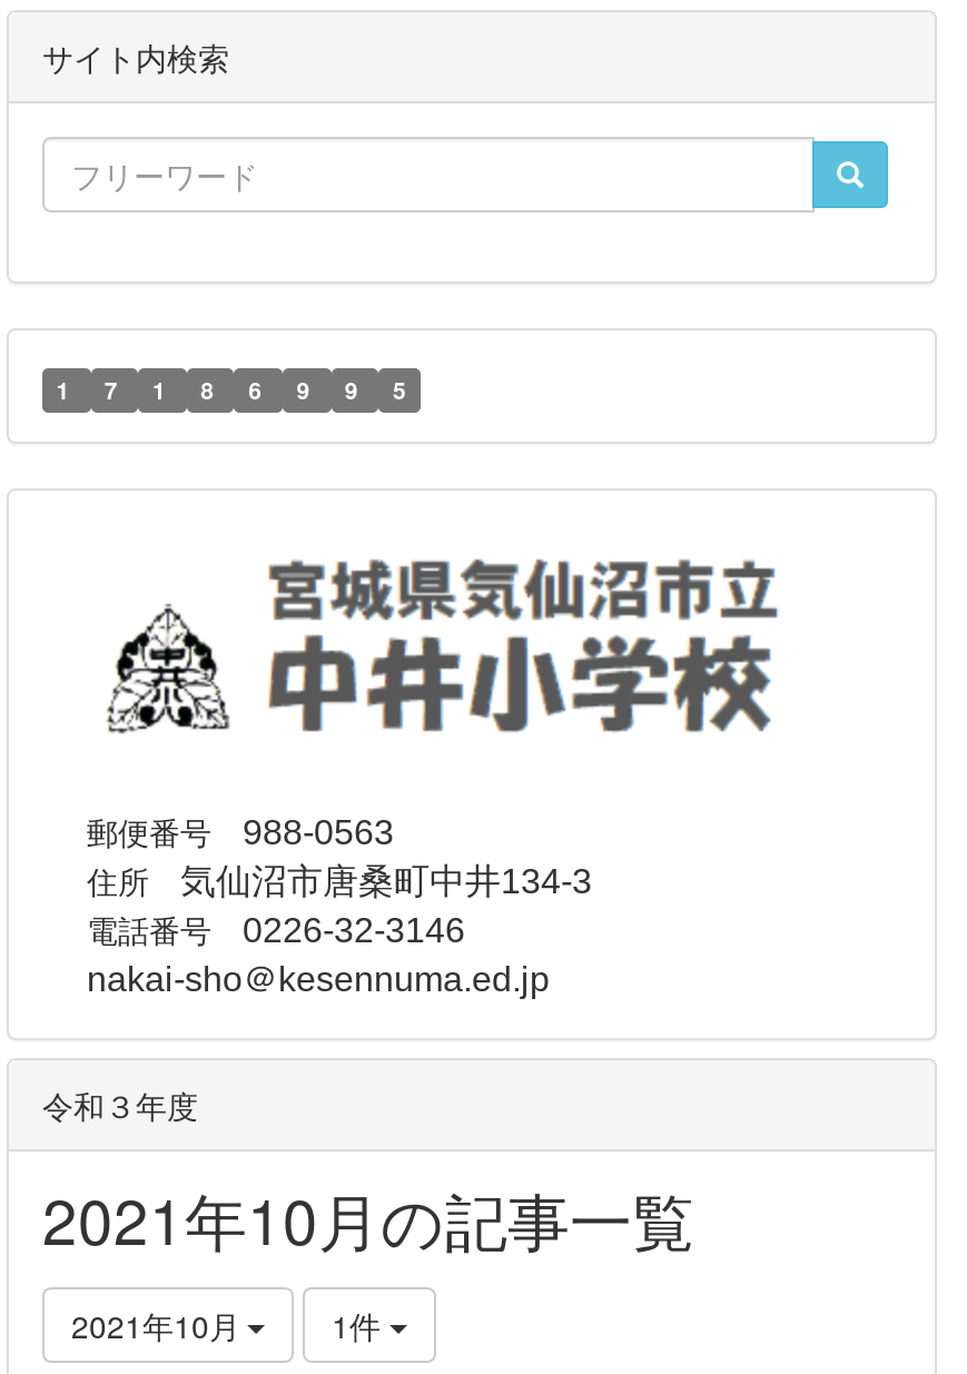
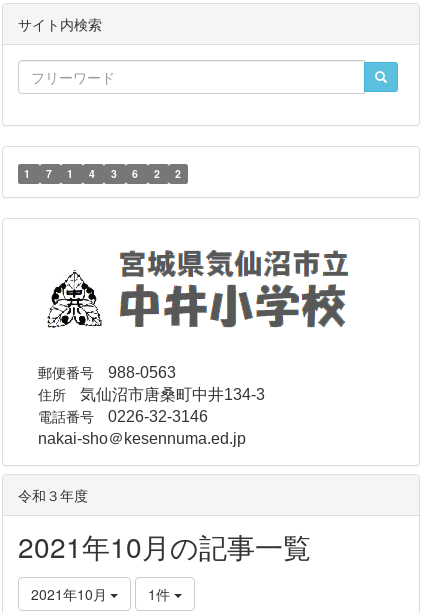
- 8
+ 4
+ 3

- 9
- 9
- 5
+ 2
+ 2
